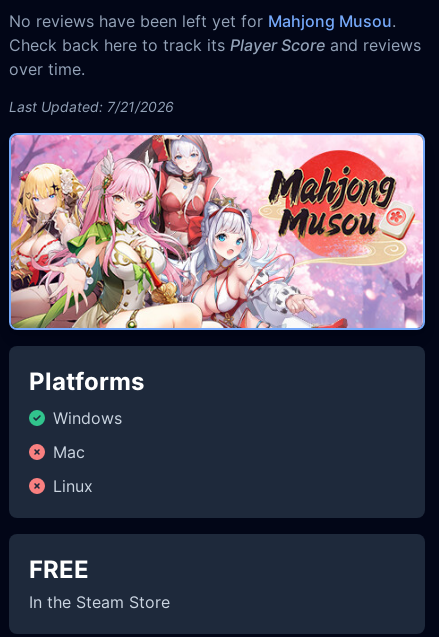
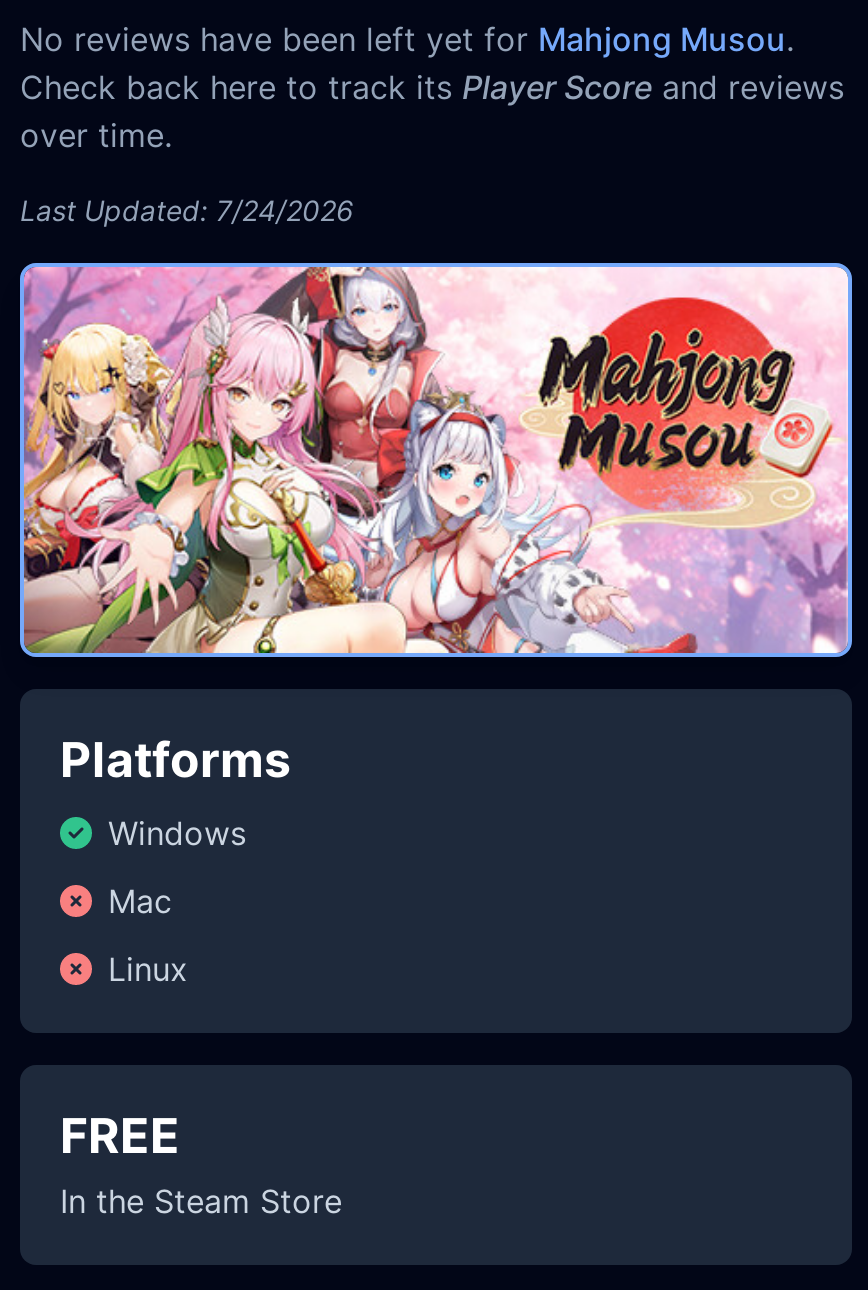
- Last Updated: 7/21/2026
+ Last Updated: 7/24/2026
